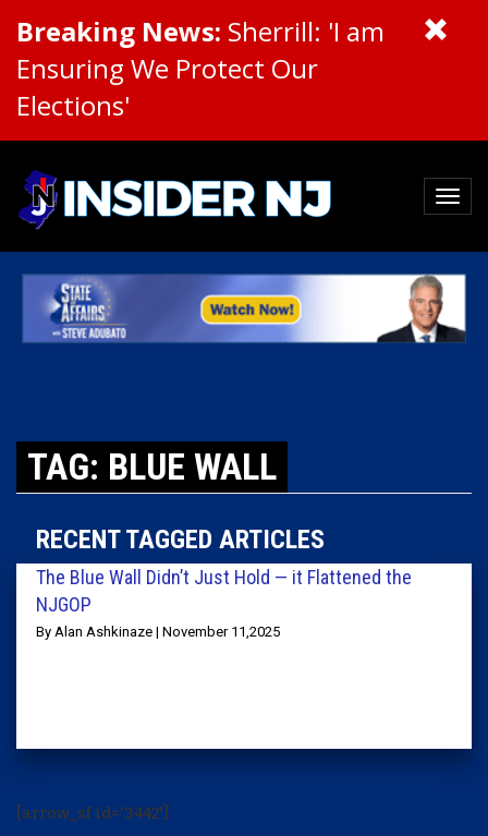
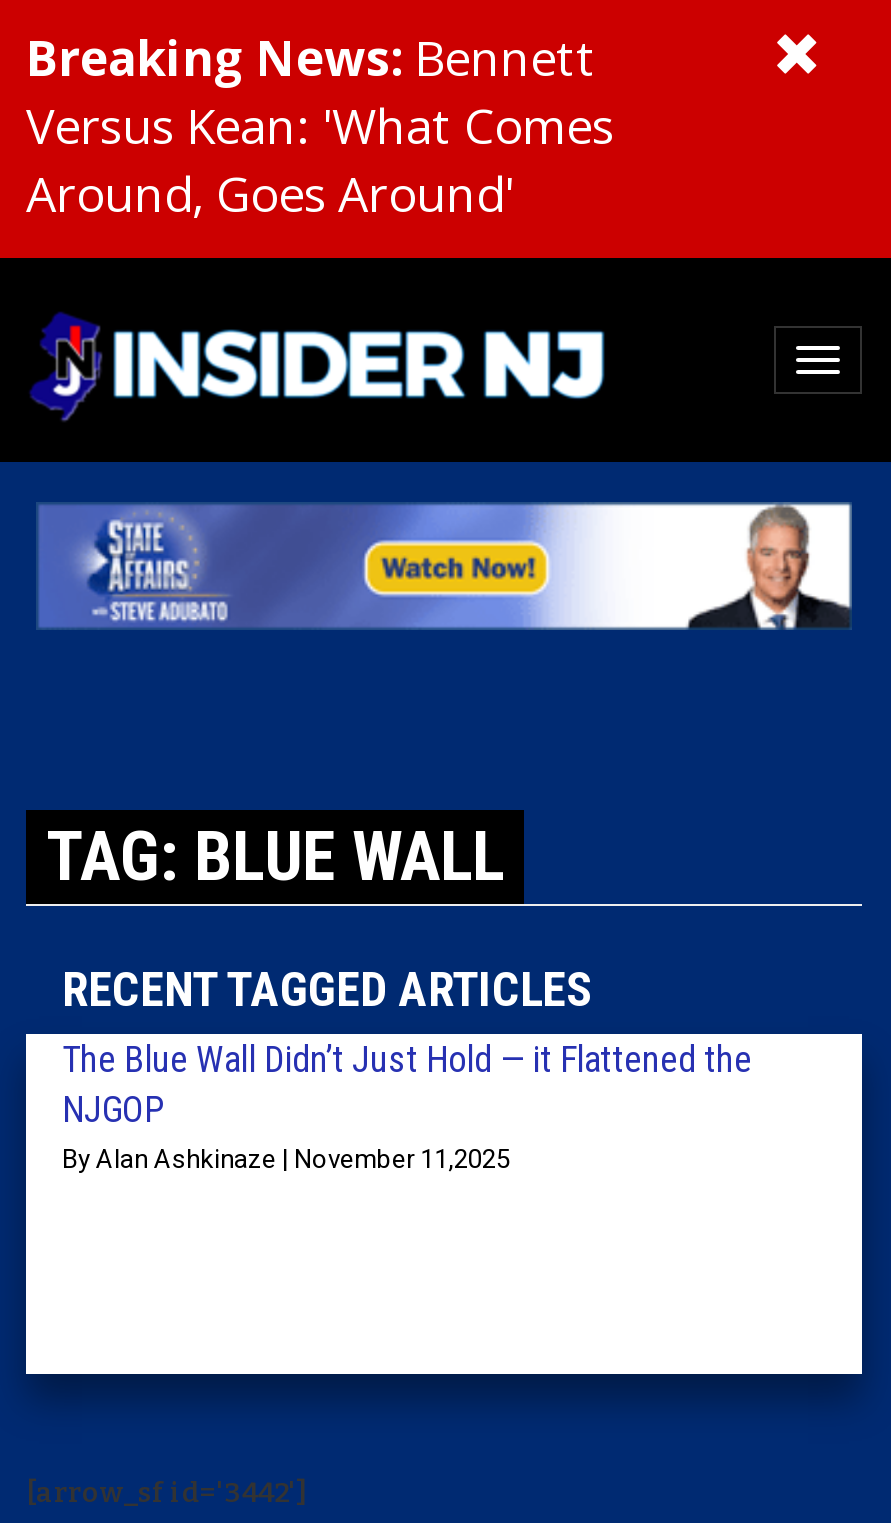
- Breaking News: Sherrill: 'I am
- Ensuring We Protect Our
- Elections'
+ Breaking News: Bennett
+ Versus Kean: 'What Comes
+ Around, Goes Around'
